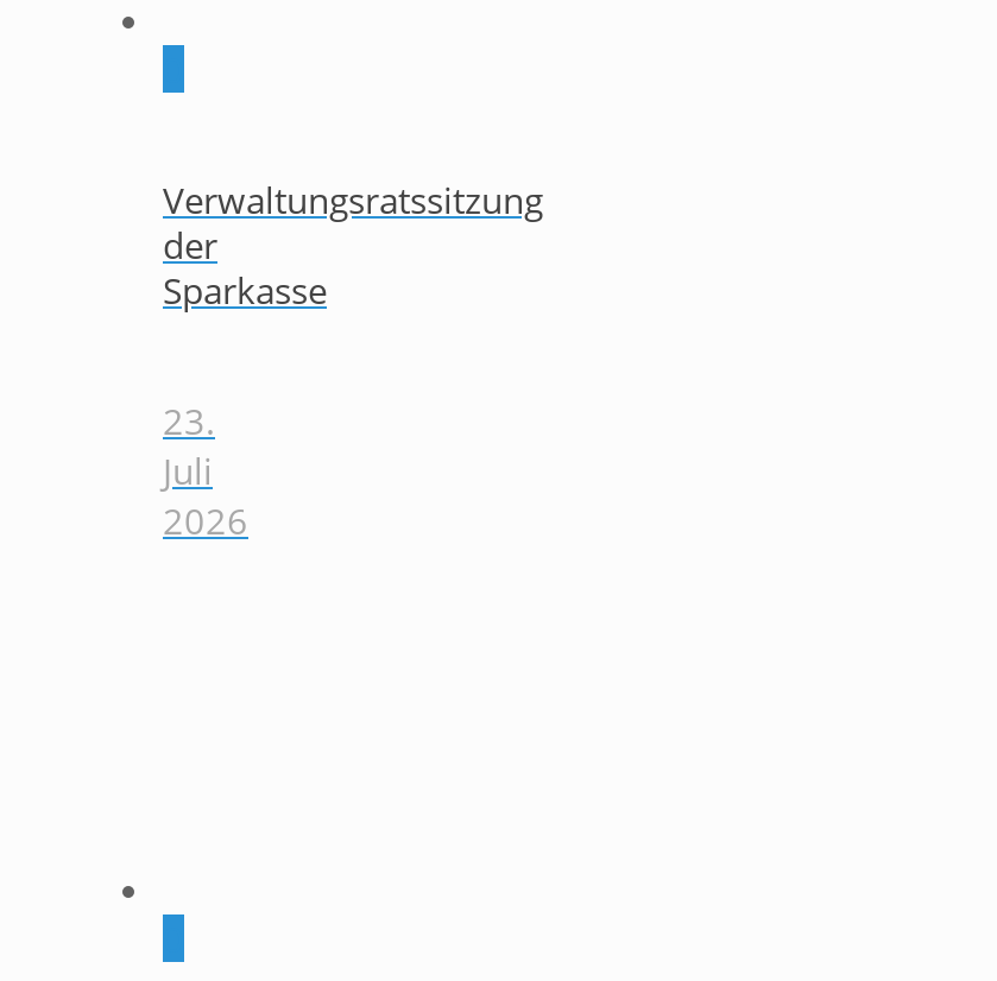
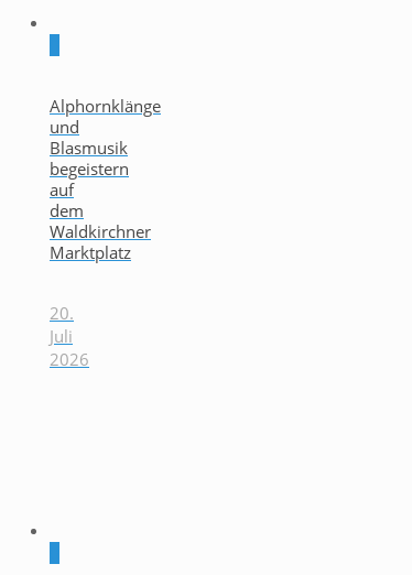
- Verwaltungsratssitzung
- der
- Sparkasse
+ Alphornklänge
+ und
+ Blasmusik
+ begeistern
+ auf
+ dem
+ Waldkirchner
+ Marktplatz

- 23.
+ 20.
